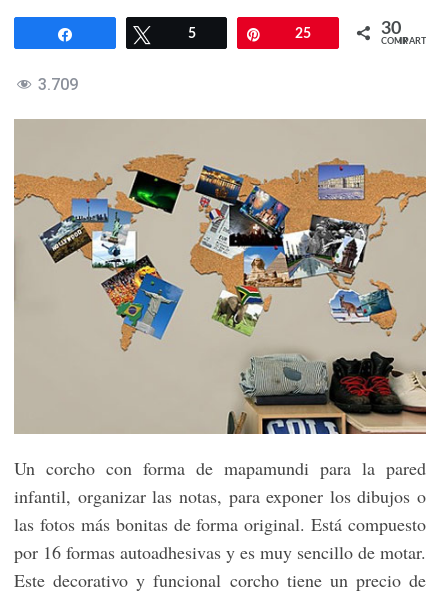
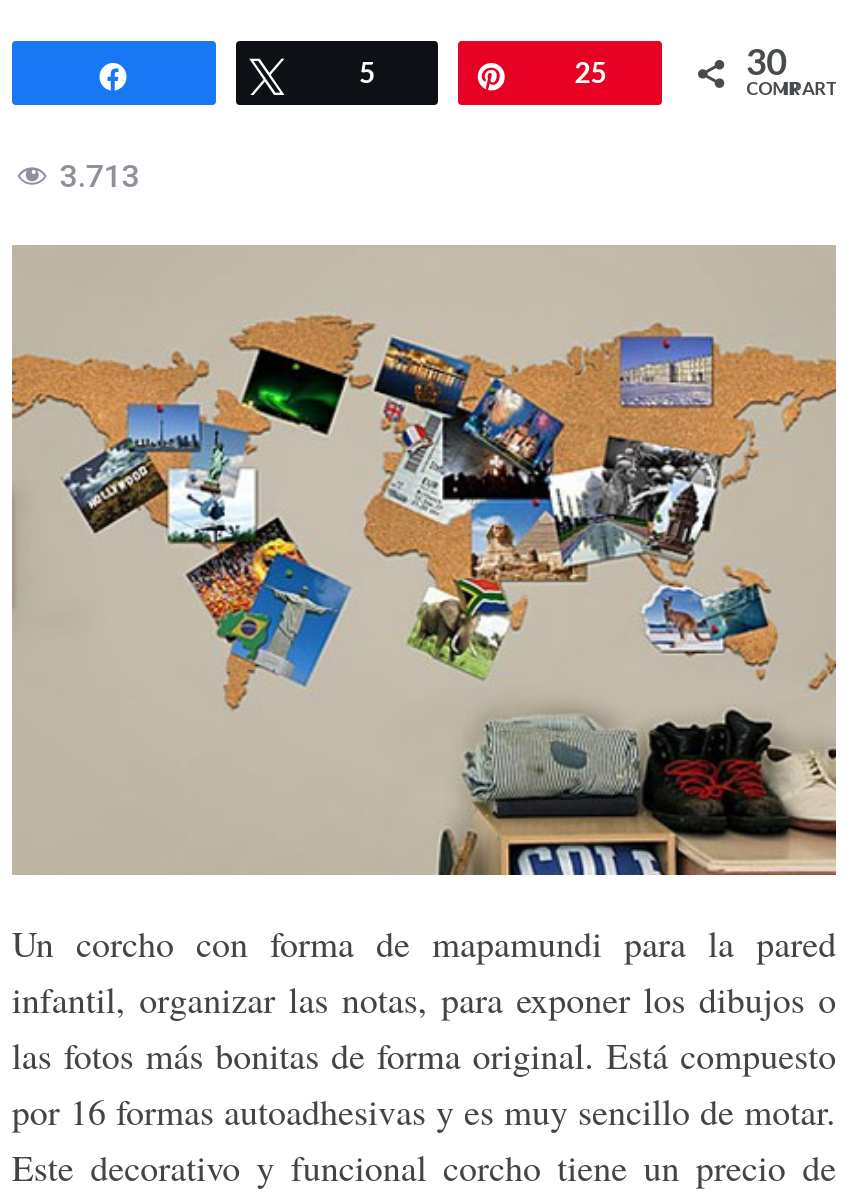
- 3.709
+ 3.713
